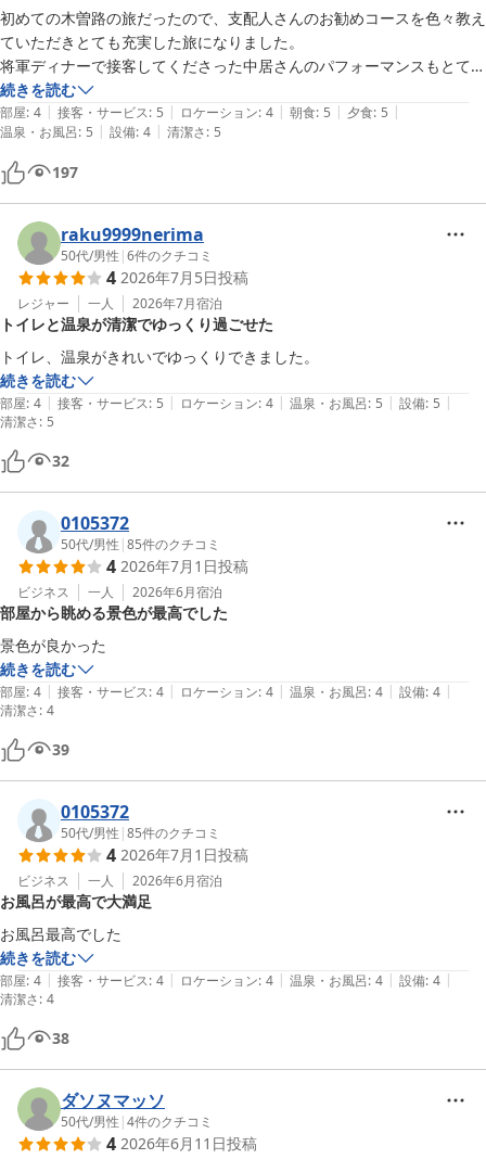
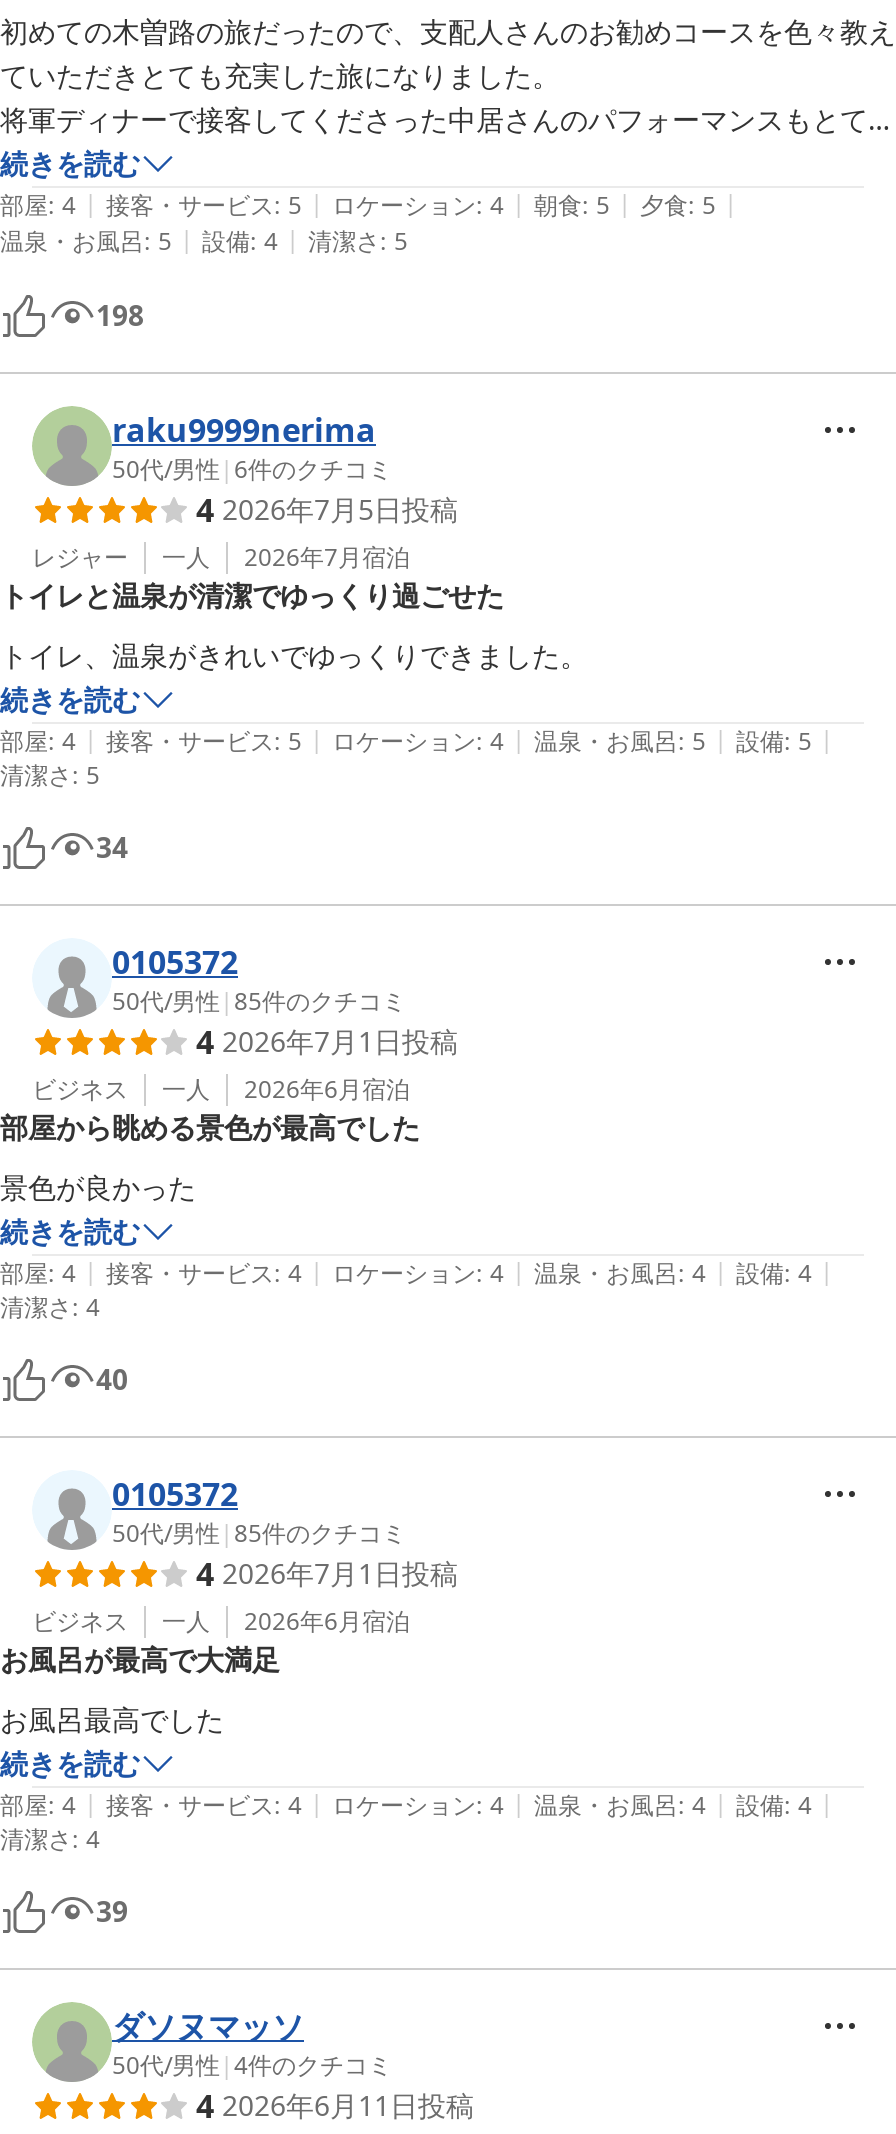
- 197
+ 198

- 32
+ 34

- 39
+ 40

- 38
+ 39
